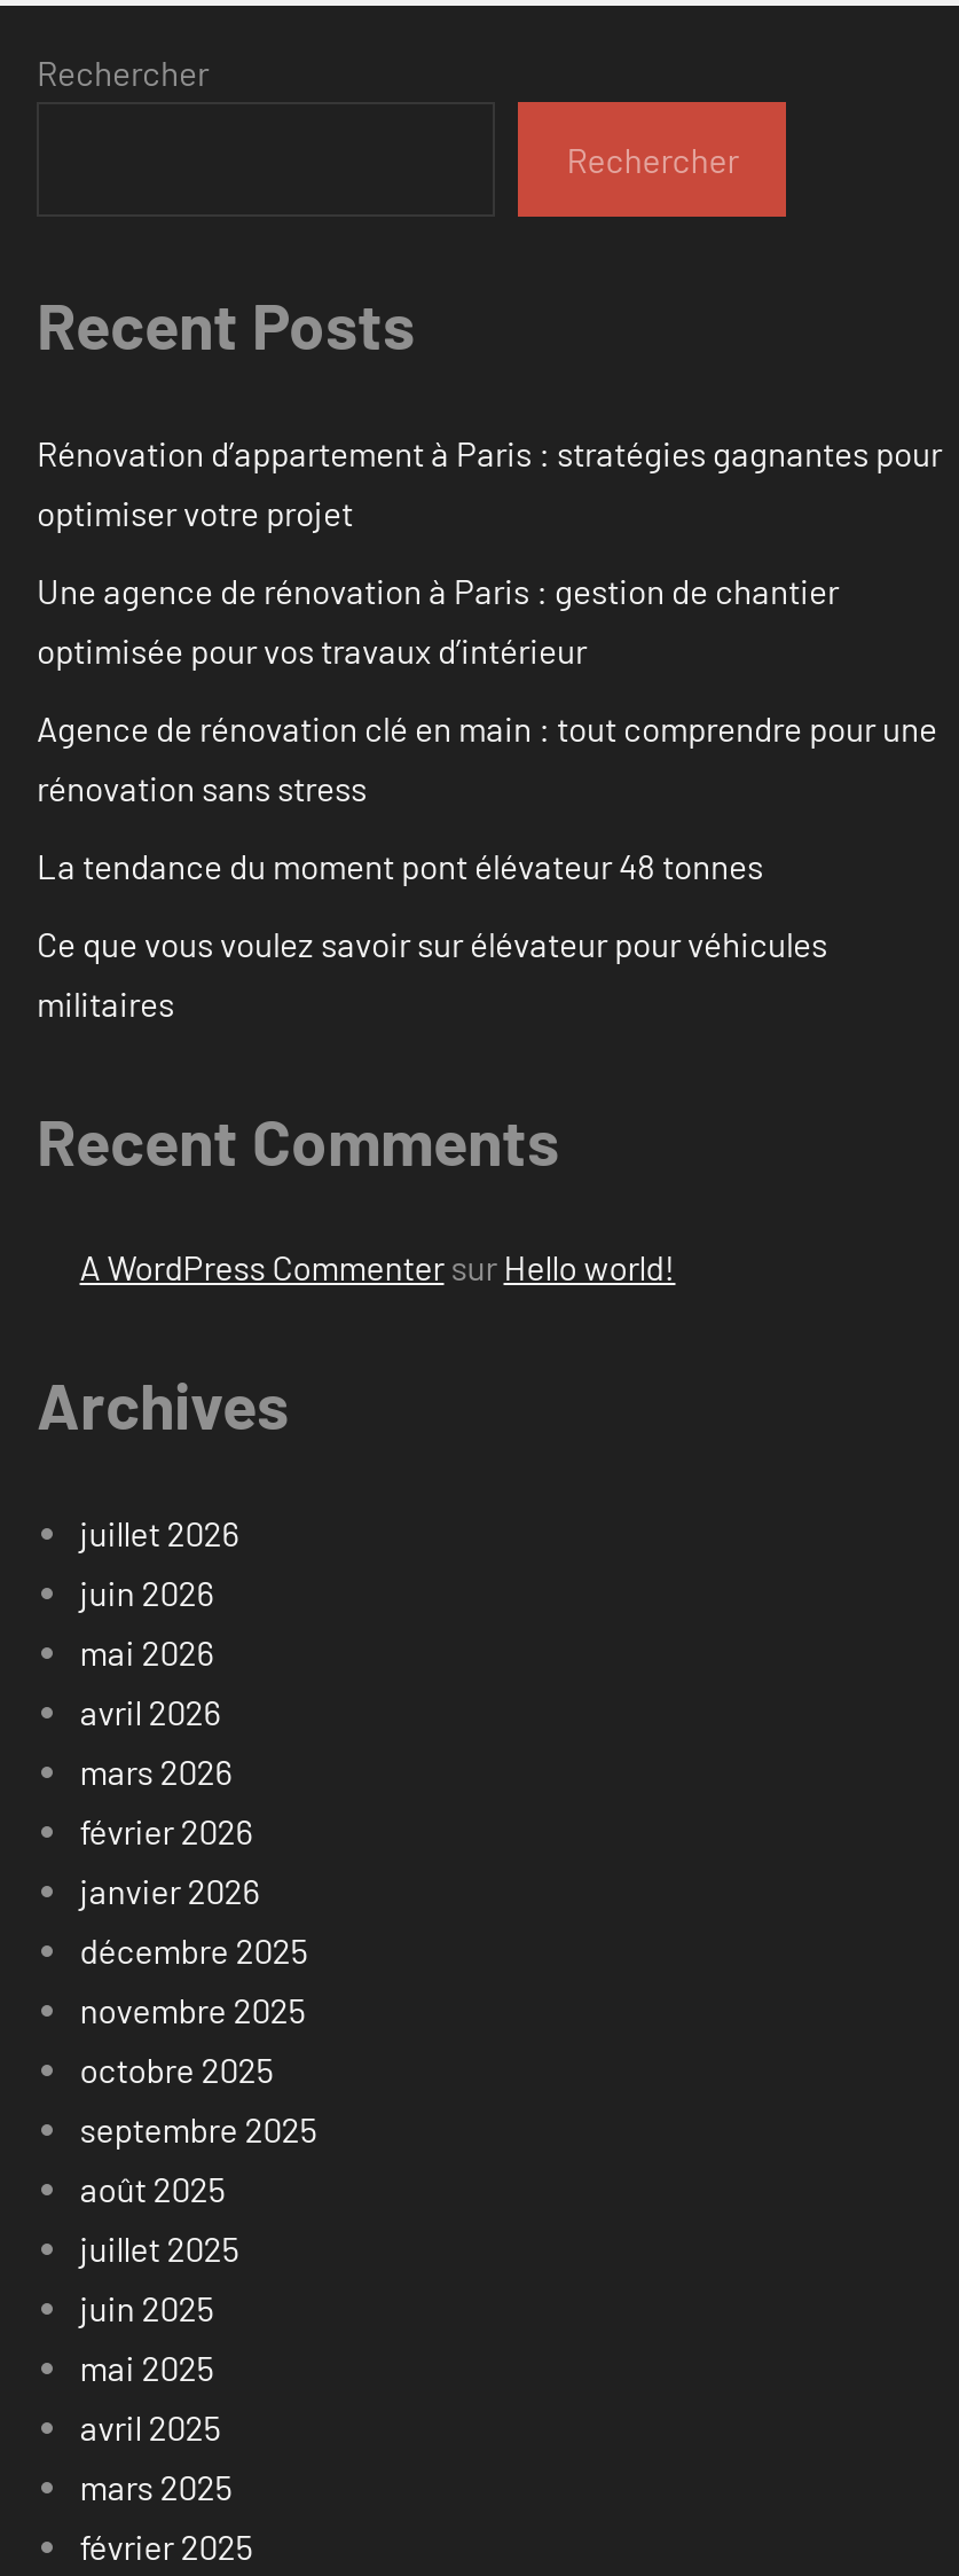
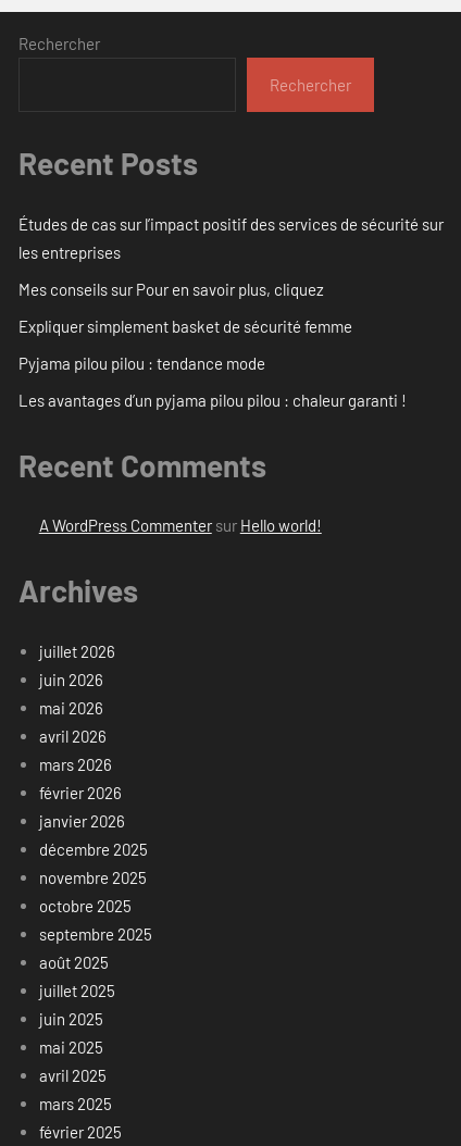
- Rénovation d’appartement à Paris : stratégies gagnantes pour
- optimiser votre projet
+ Études de cas sur l’impact positif des services de sécurité sur
+ les entreprises

- Une agence de rénovation à Paris : gestion de chantier
- optimisée pour vos travaux d’intérieur
+ Mes conseils sur Pour en savoir plus, cliquez

- Agence de rénovation clé en main : tout comprendre pour une
- rénovation sans stress
+ Expliquer simplement basket de sécurité femme

- La tendance du moment pont élévateur 48 tonnes
+ Pyjama pilou pilou : tendance mode

- Ce que vous voulez savoir sur élévateur pour véhicules
- militaires
+ Les avantages d’un pyjama pilou pilou : chaleur garanti !
